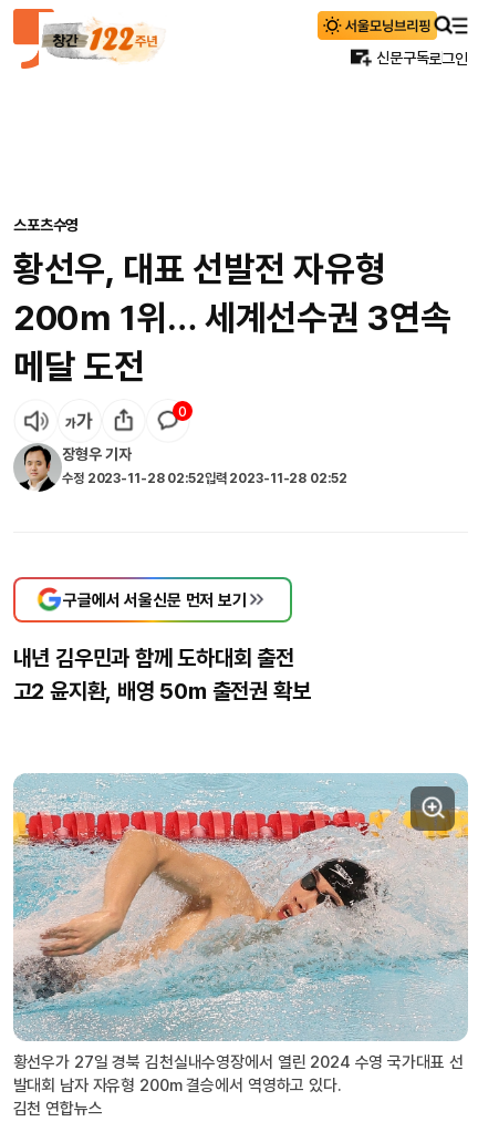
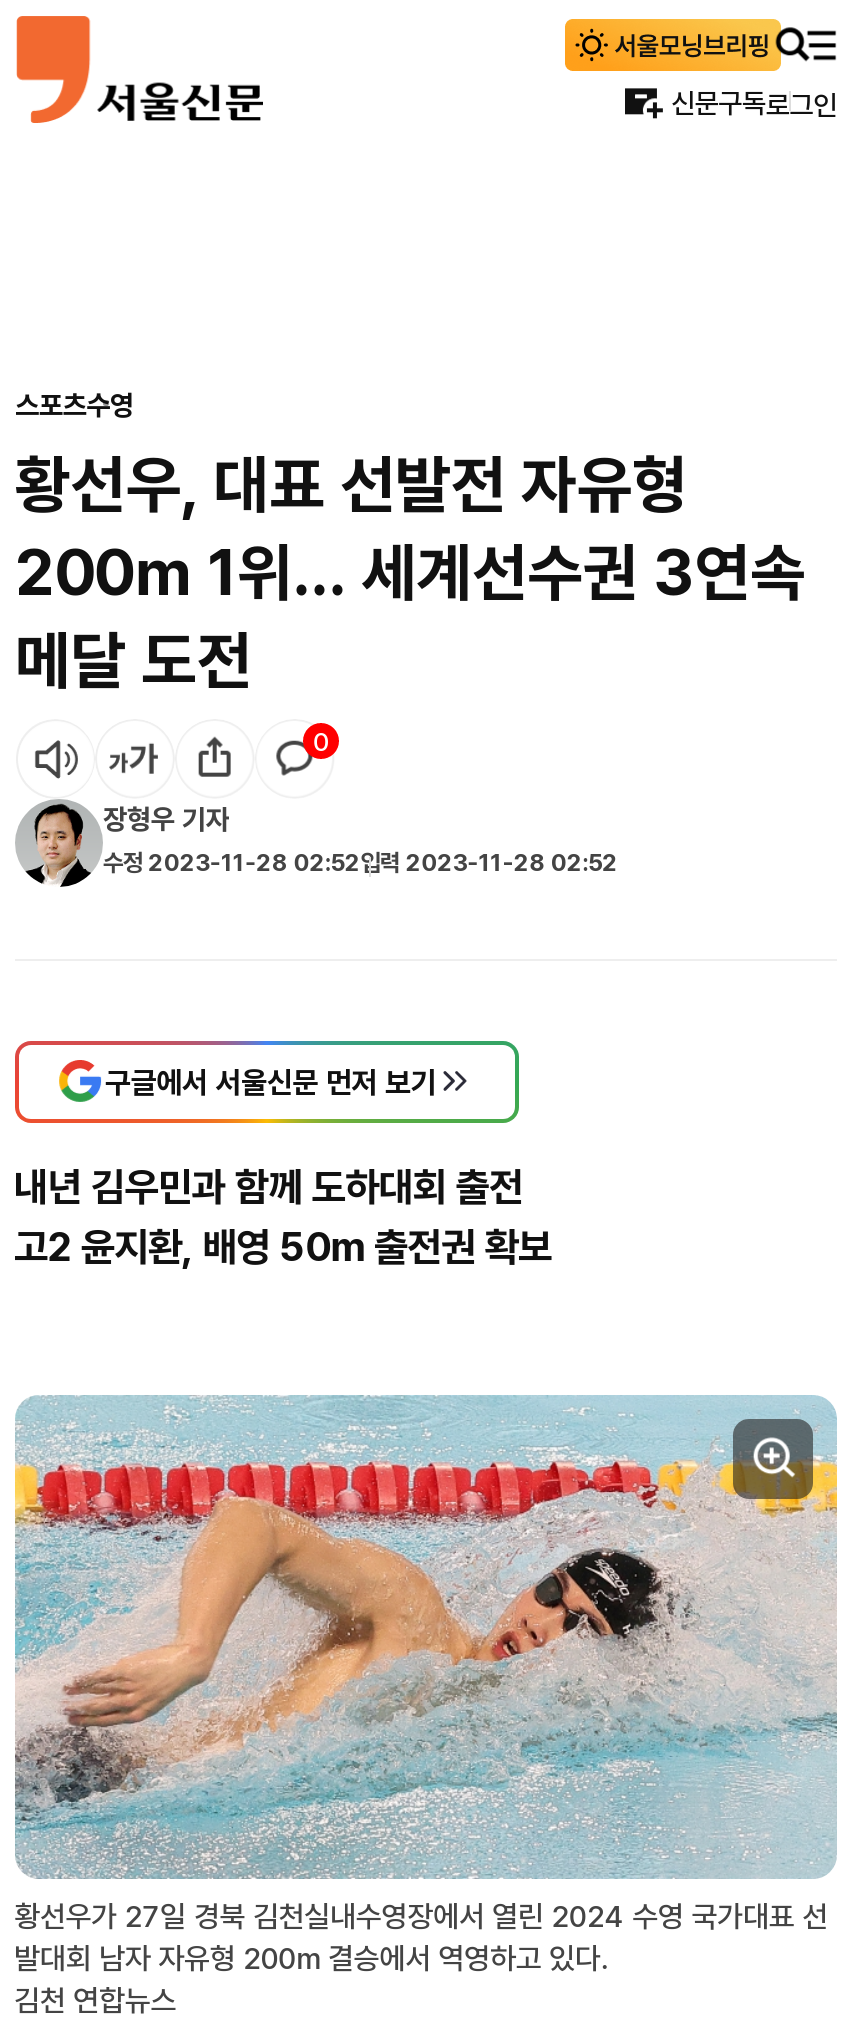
- [image]
+ [image]
